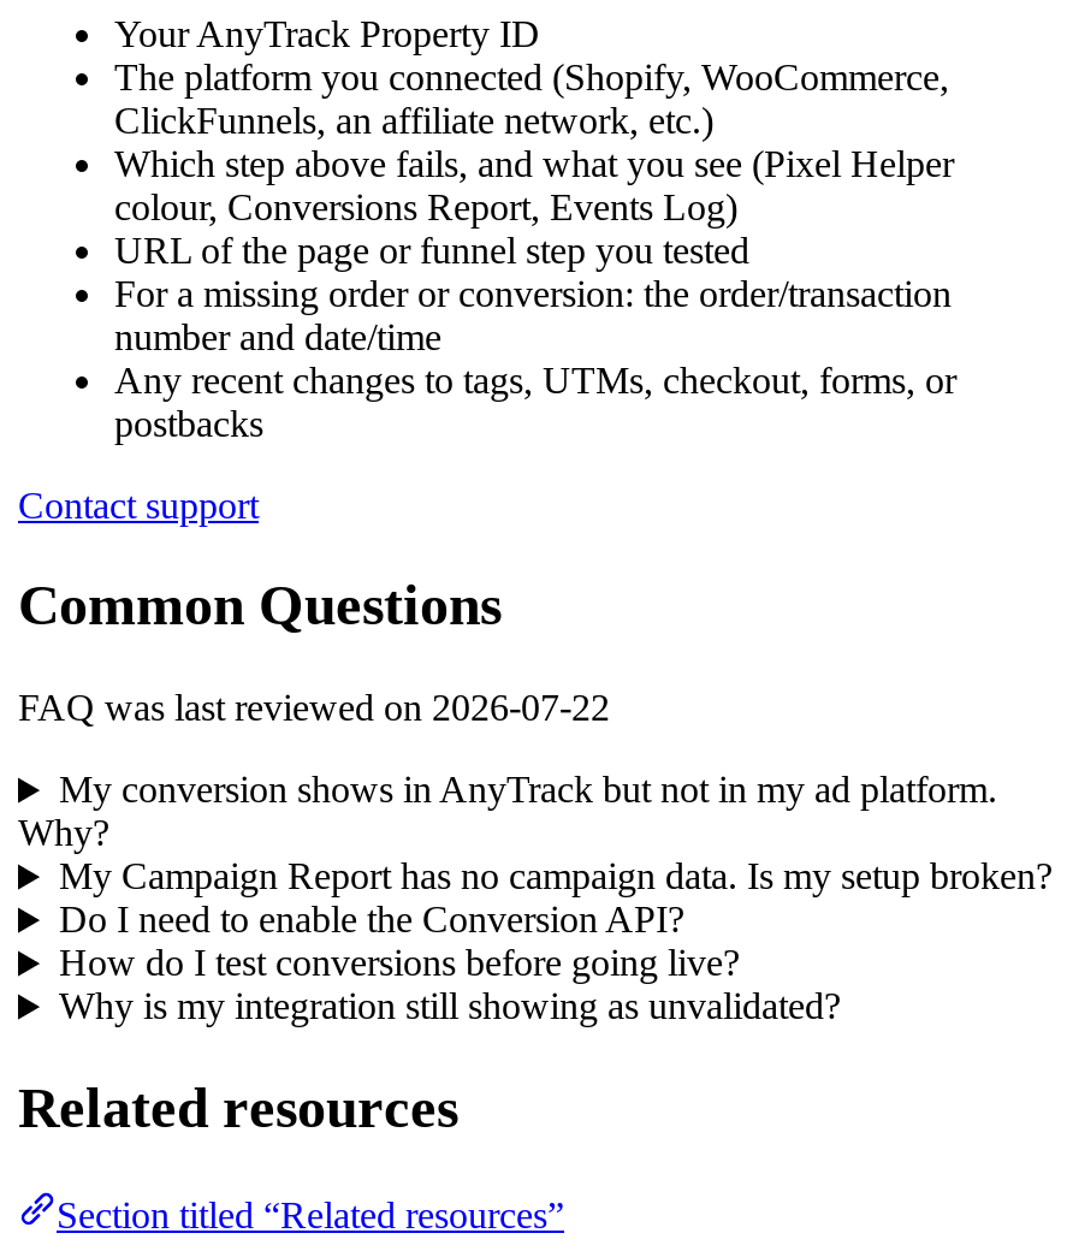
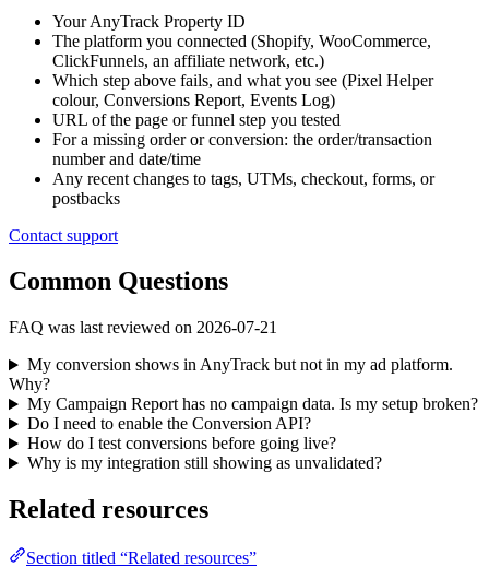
- FAQ was last reviewed on 2026-07-22
+ FAQ was last reviewed on 2026-07-21
